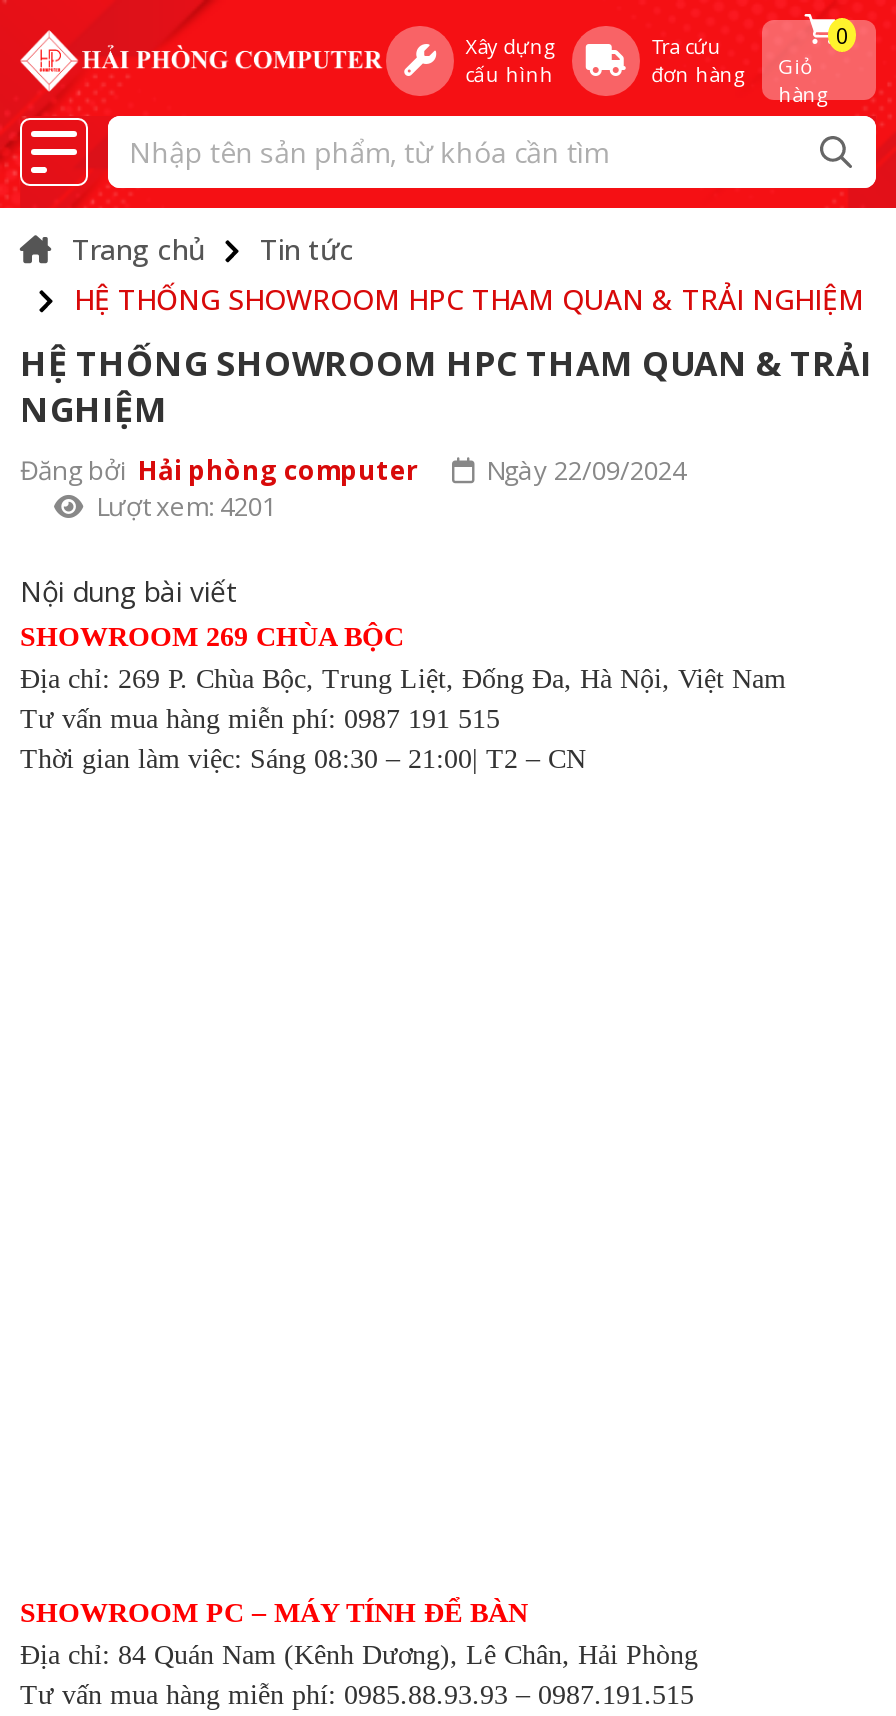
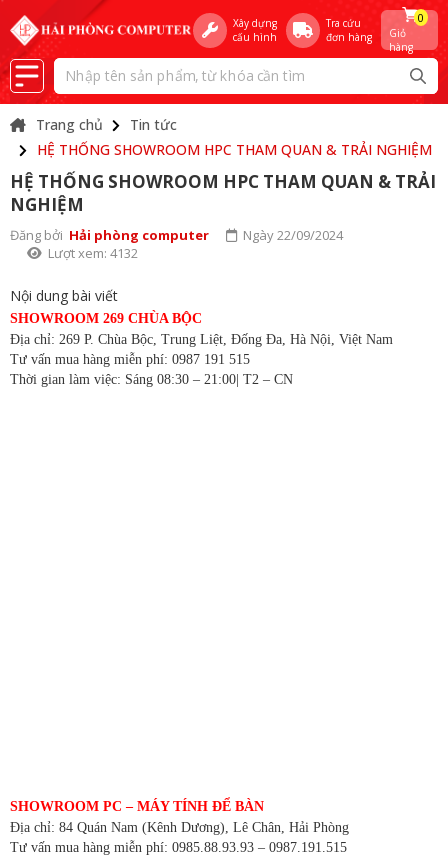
- Lượt xem: 4201
+ Lượt xem: 4132
